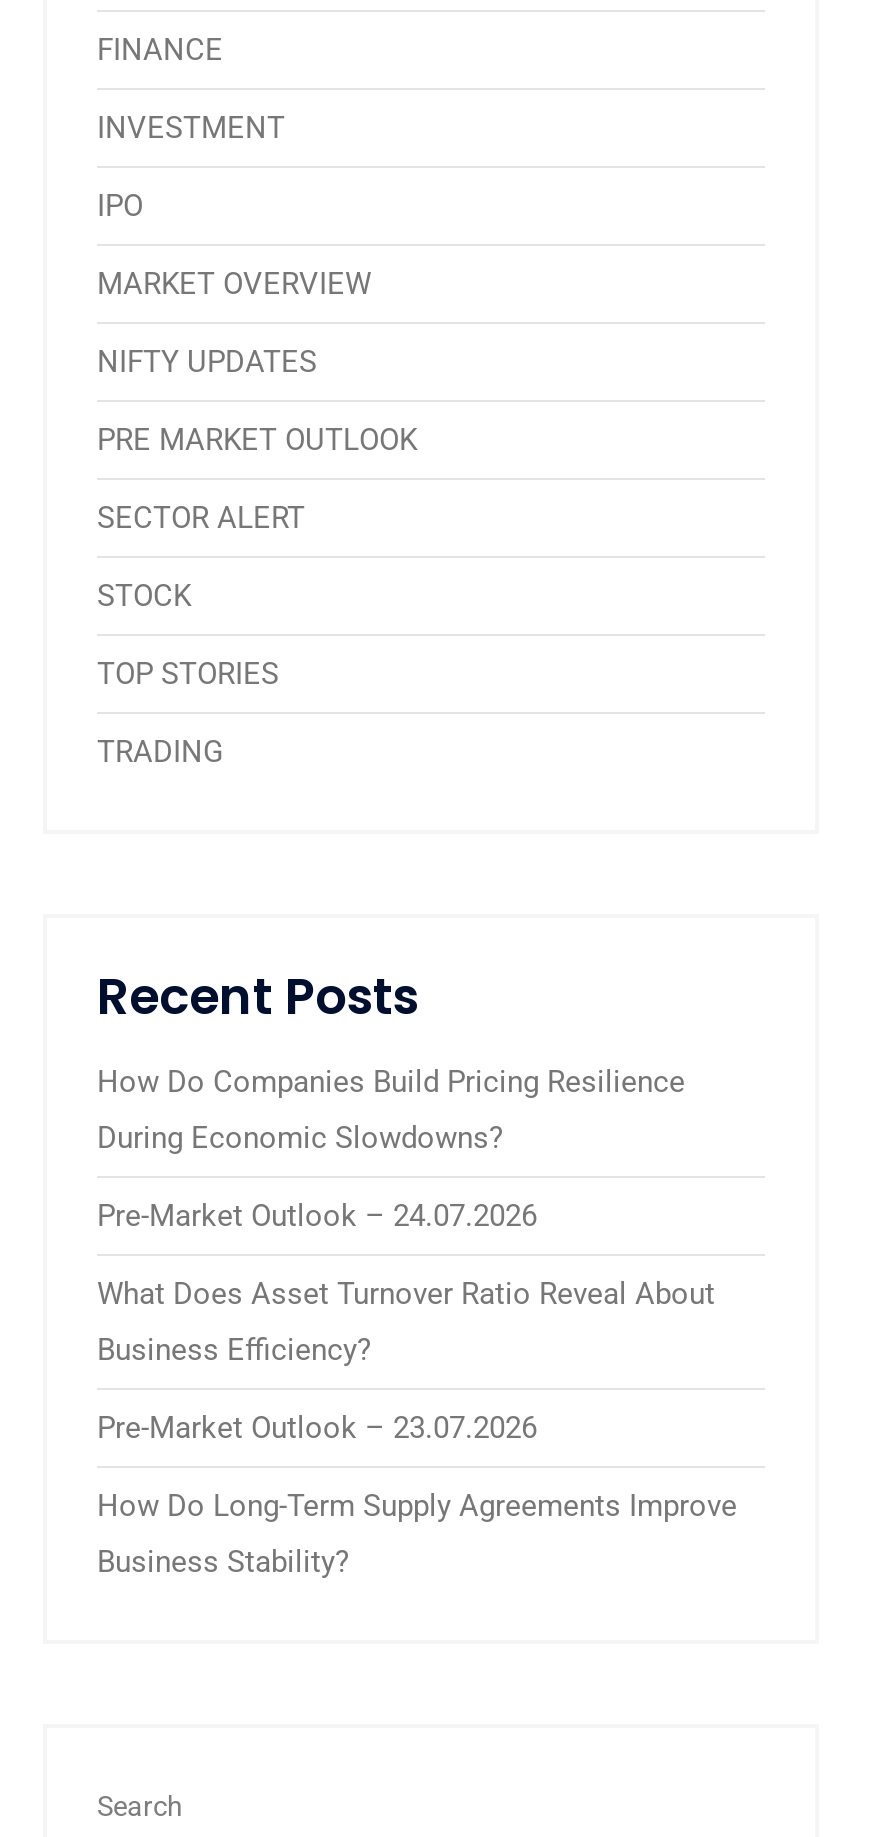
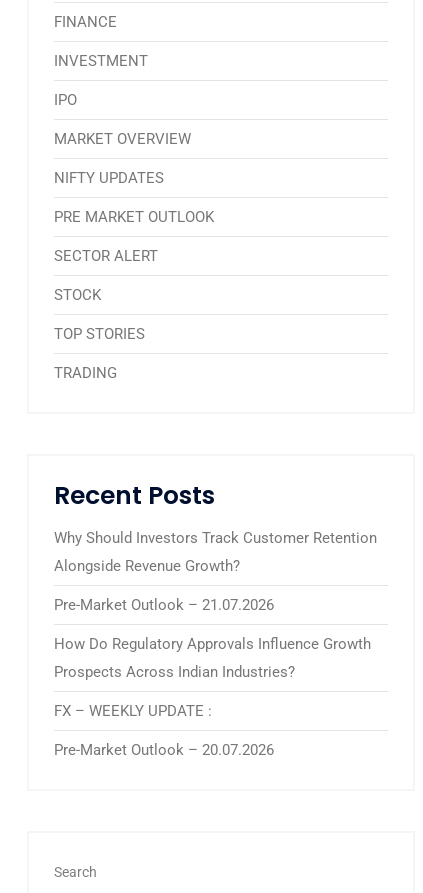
- How Do Companies Build Pricing Resilience
- During Economic Slowdowns?
- Pre-Market Outlook – 24.07.2026
- What Does Asset Turnover Ratio Reveal About
- Business Efficiency?
- Pre-Market Outlook – 23.07.2026
- How Do Long-Term Supply Agreements Improve
- Business Stability?
+ Why Should Investors Track Customer Retention
+ Alongside Revenue Growth?
+ Pre-Market Outlook – 21.07.2026
+ How Do Regulatory Approvals Influence Growth
+ Prospects Across Indian Industries?
+ FX – WEEKLY UPDATE :
+ Pre-Market Outlook – 20.07.2026
